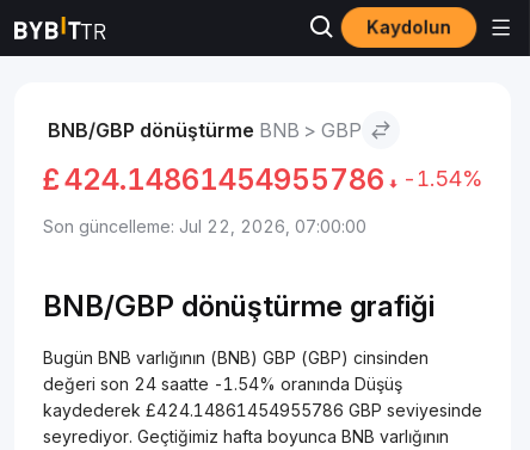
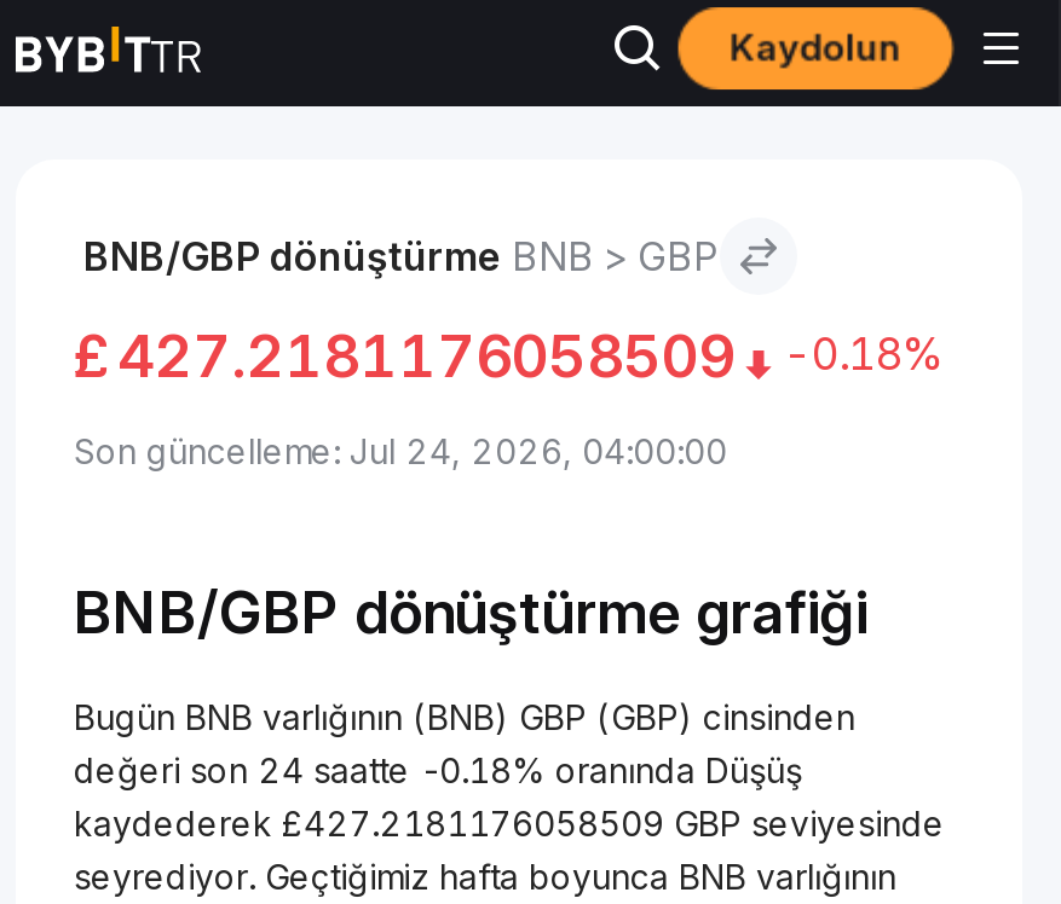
- £ 424.14861454955786
+ £ 427.2181176058509

- -1.54%
+ -0.18%

- Son güncelleme: Jul 22, 2026, 07:00:00
+ Son güncelleme: Jul 24, 2026, 04:00:00

- değeri son 24 saatte -1.54% oranında Düşüş
+ değeri son 24 saatte -0.18% oranında Düşüş

- kaydederek £424.14861454955786 GBP seviyesinde
+ kaydederek £427.2181176058509 GBP seviyesinde
